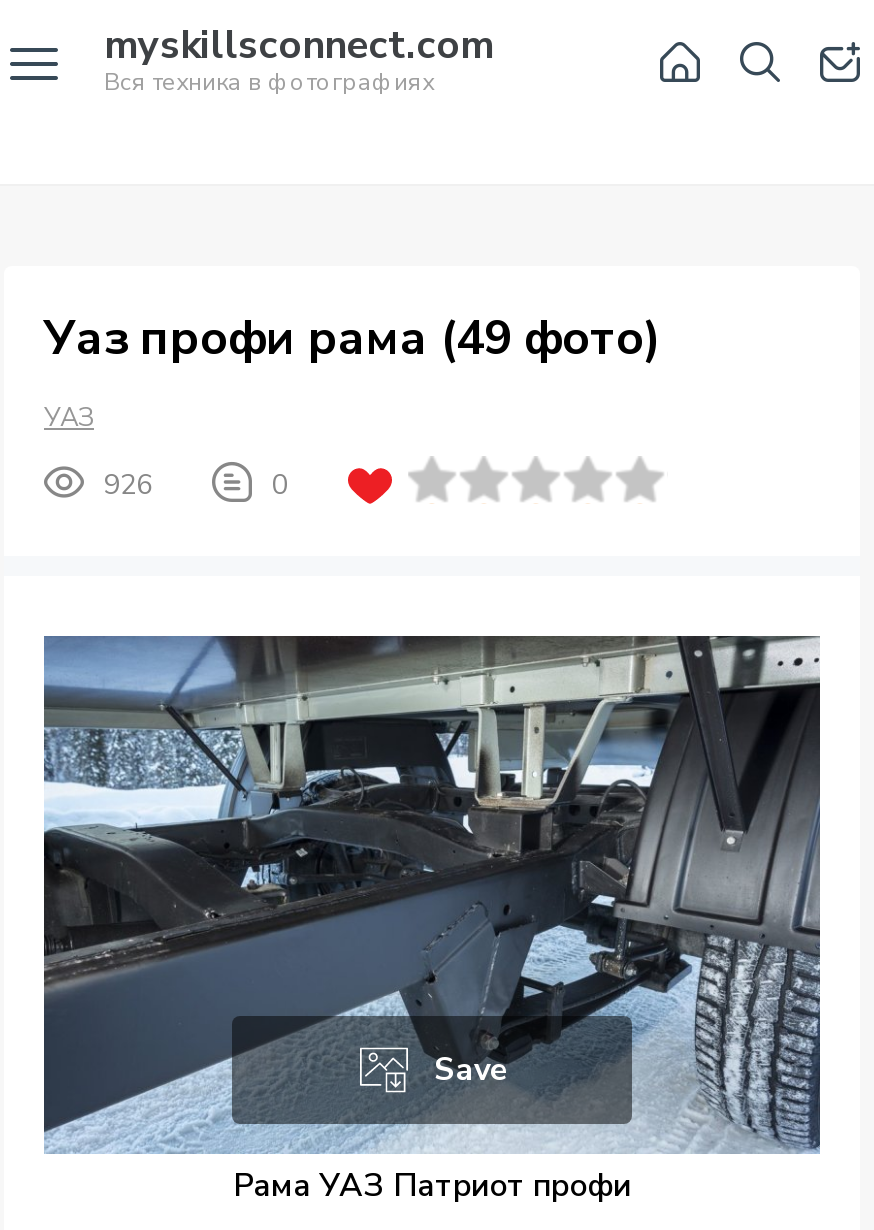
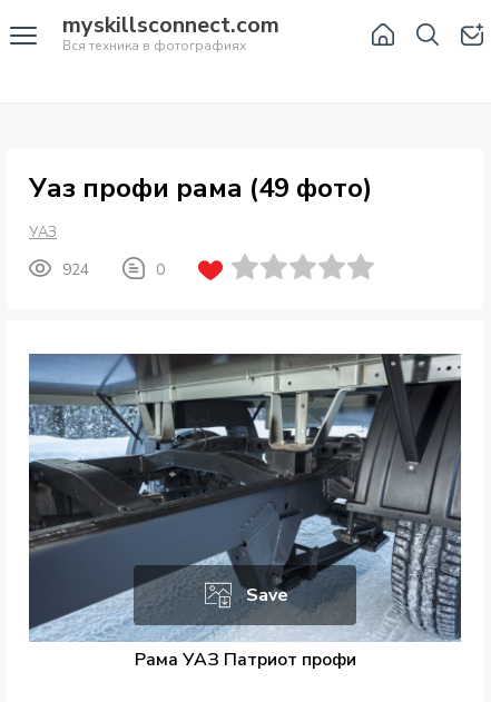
- 926
+ 924
